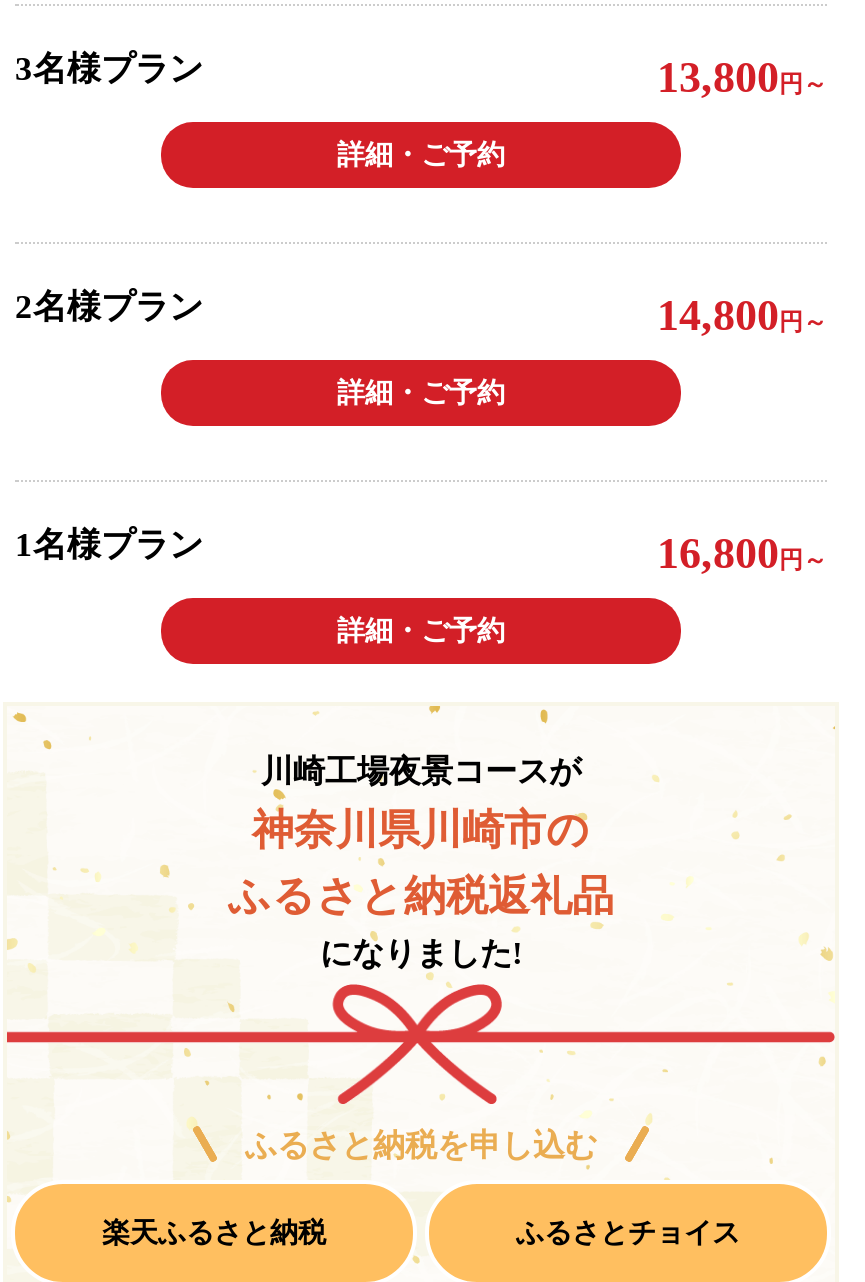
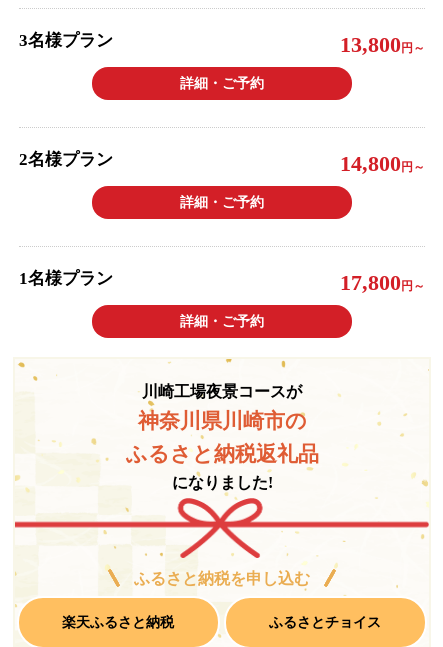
- 16,800
+ 17,800
